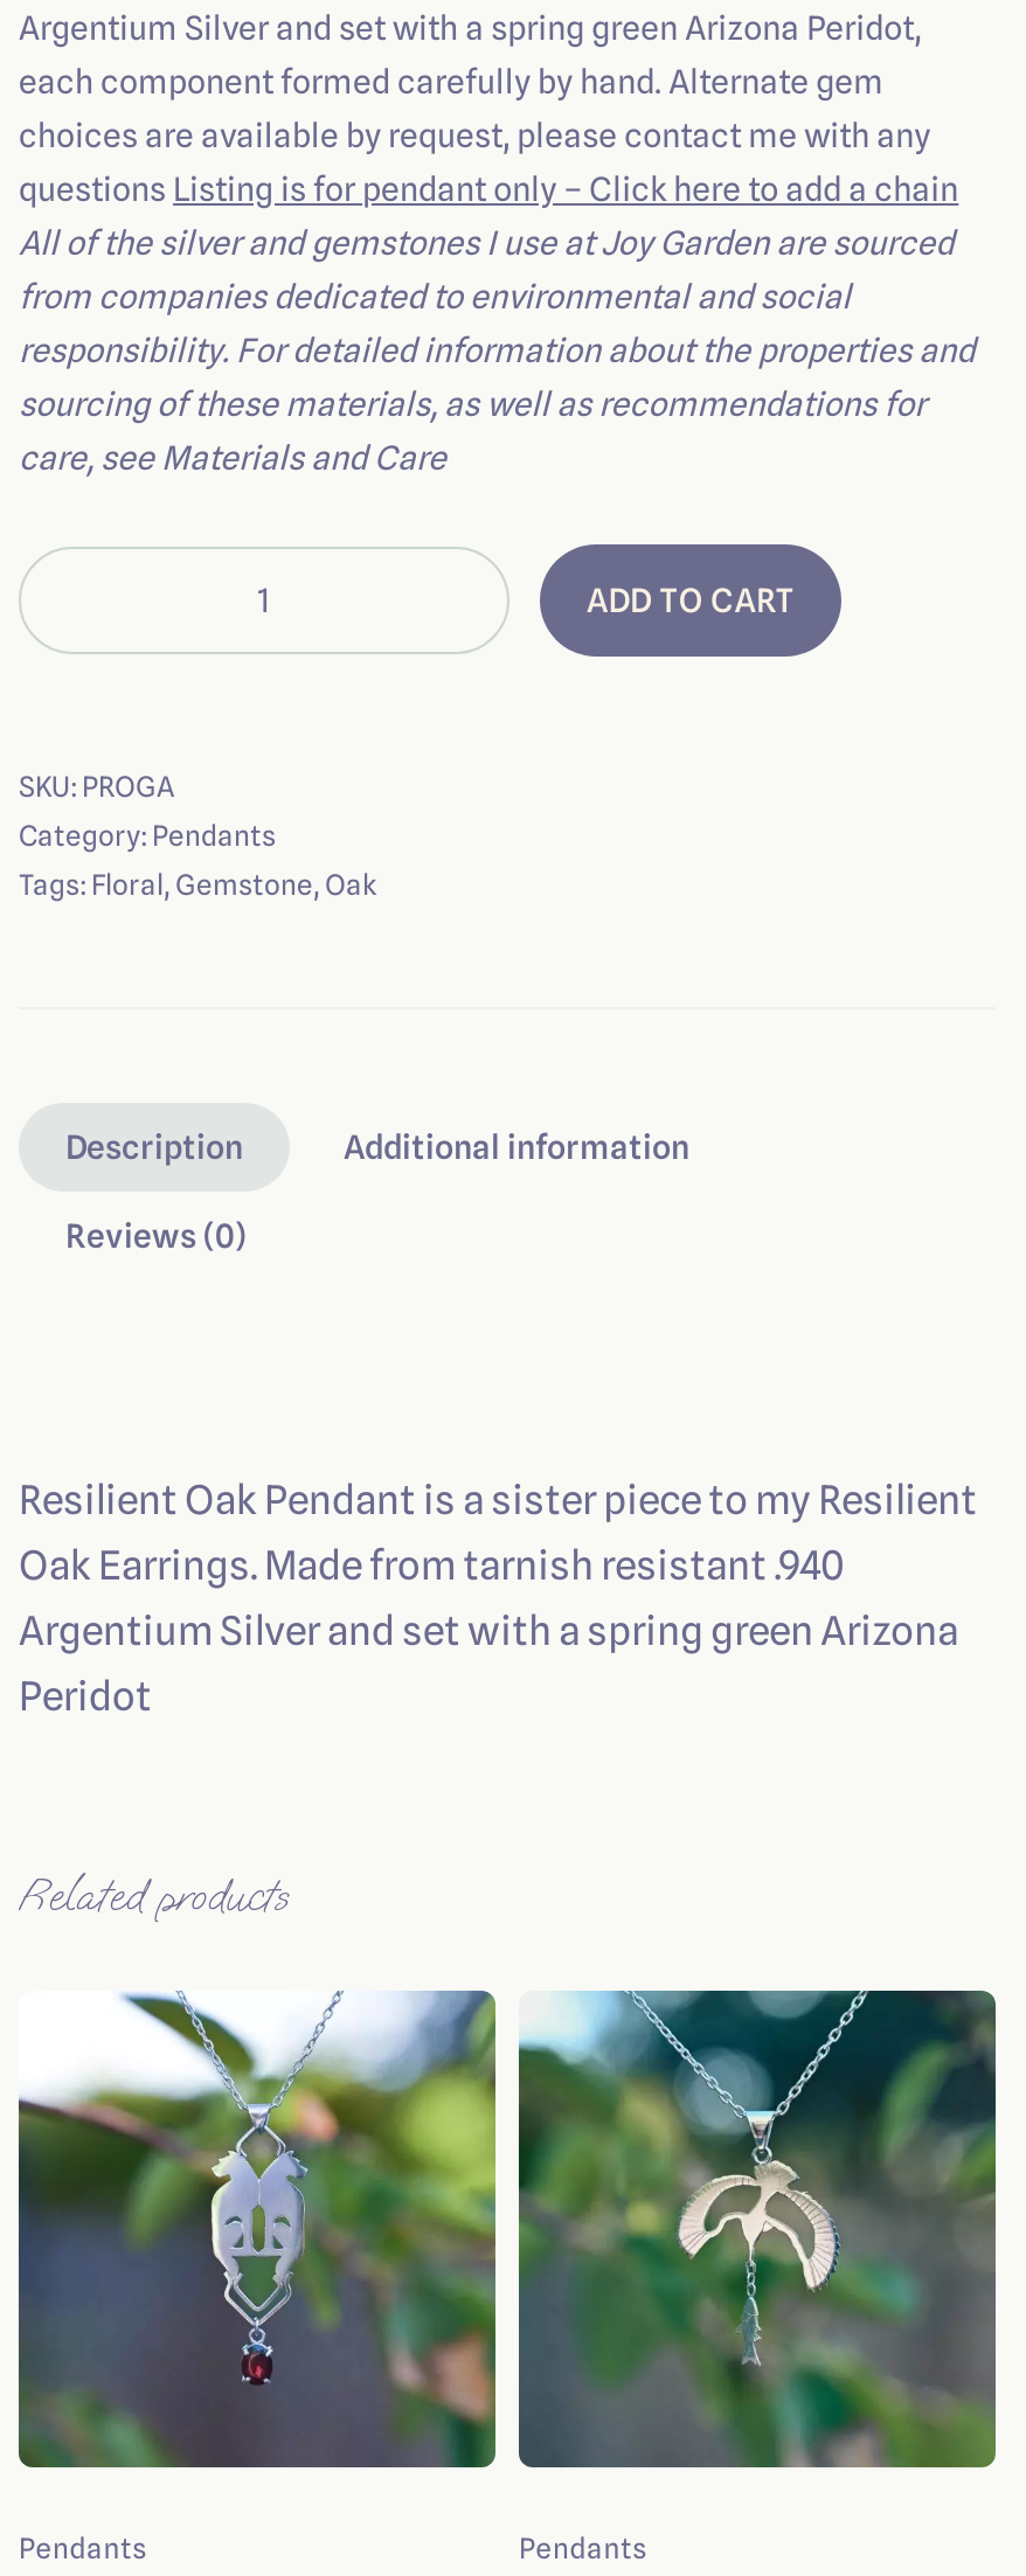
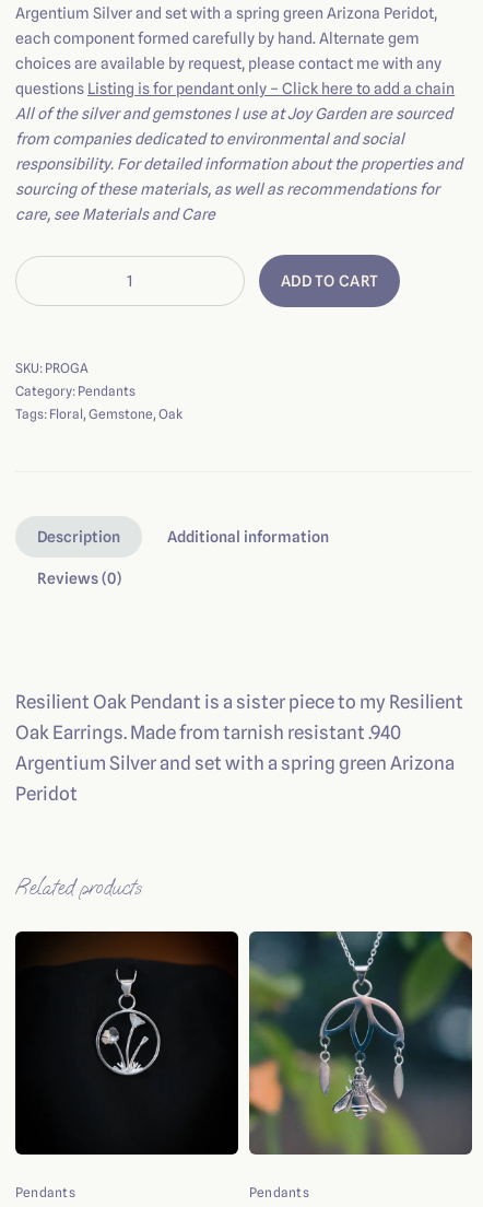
- [image]
+ [image]

- [image]
+ [image]
